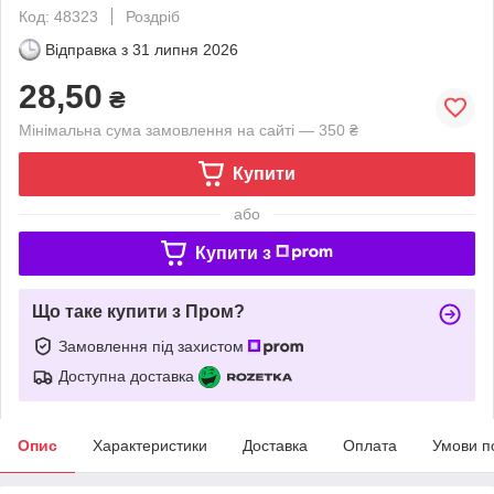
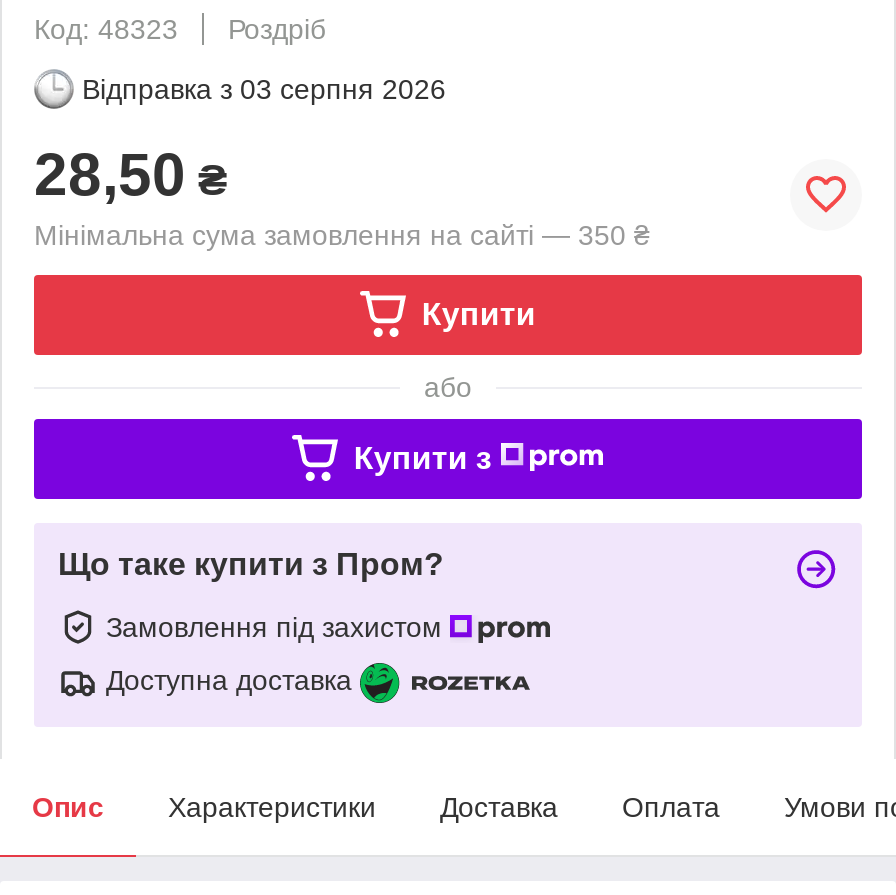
- Відправка з 31 липня 2026
+ Відправка з 03 серпня 2026
